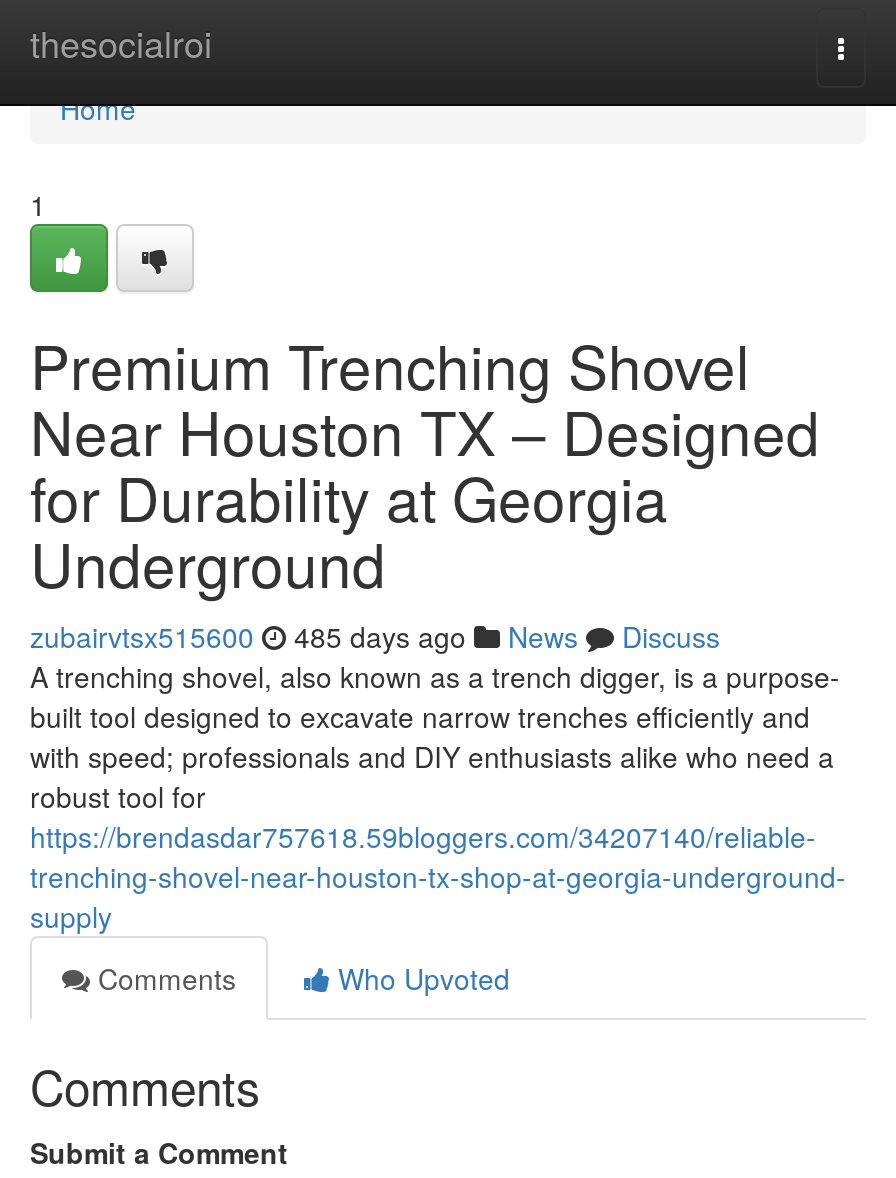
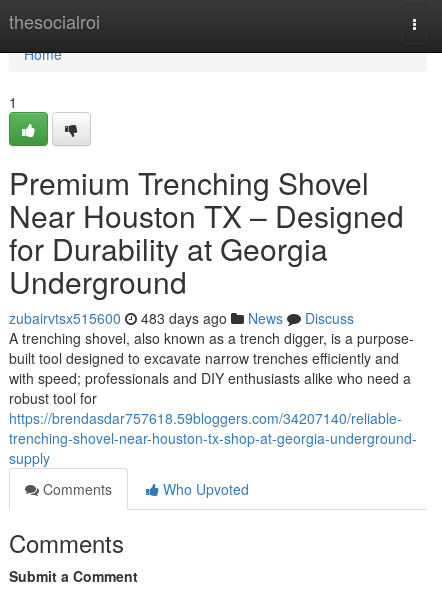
- zubairvtsx515600 485 days ago News Discuss
+ zubairvtsx515600 483 days ago News Discuss
